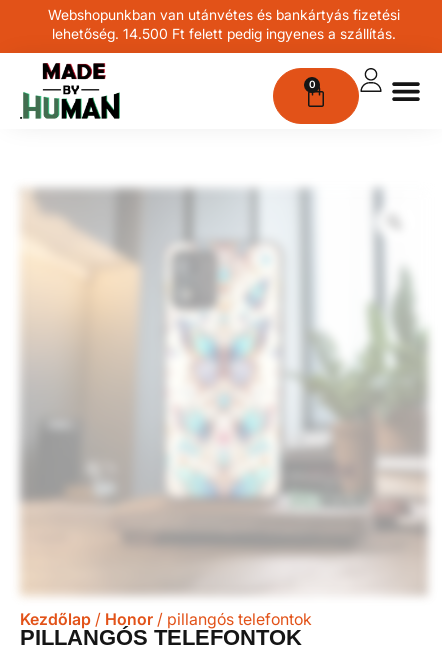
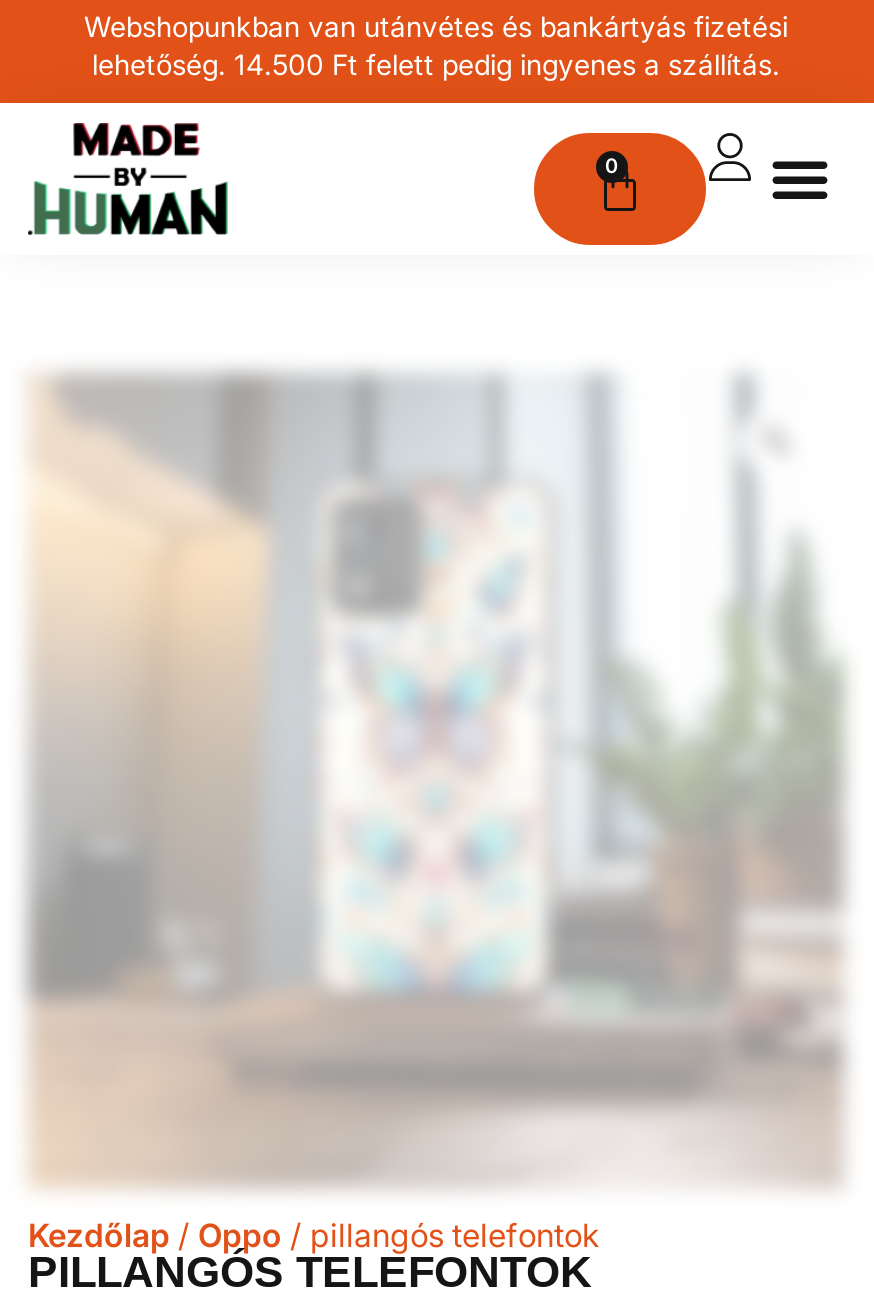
- Kezdőlap / Honor / pillangós telefontok
+ Kezdőlap / Oppo / pillangós telefontok
